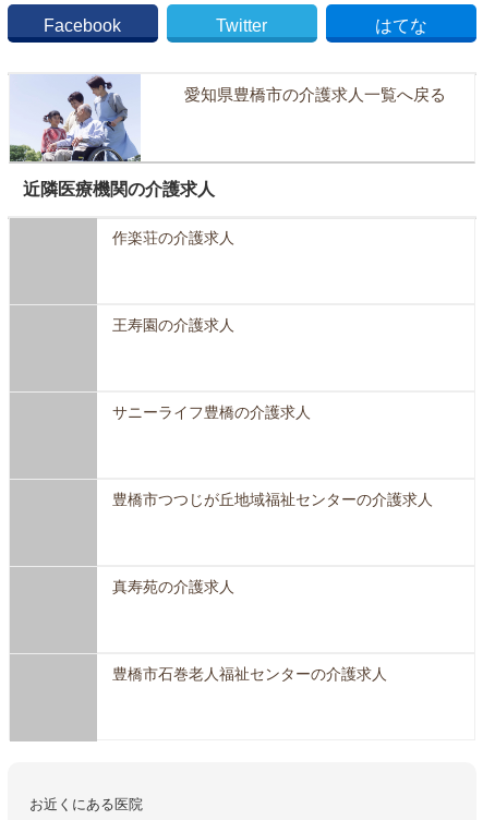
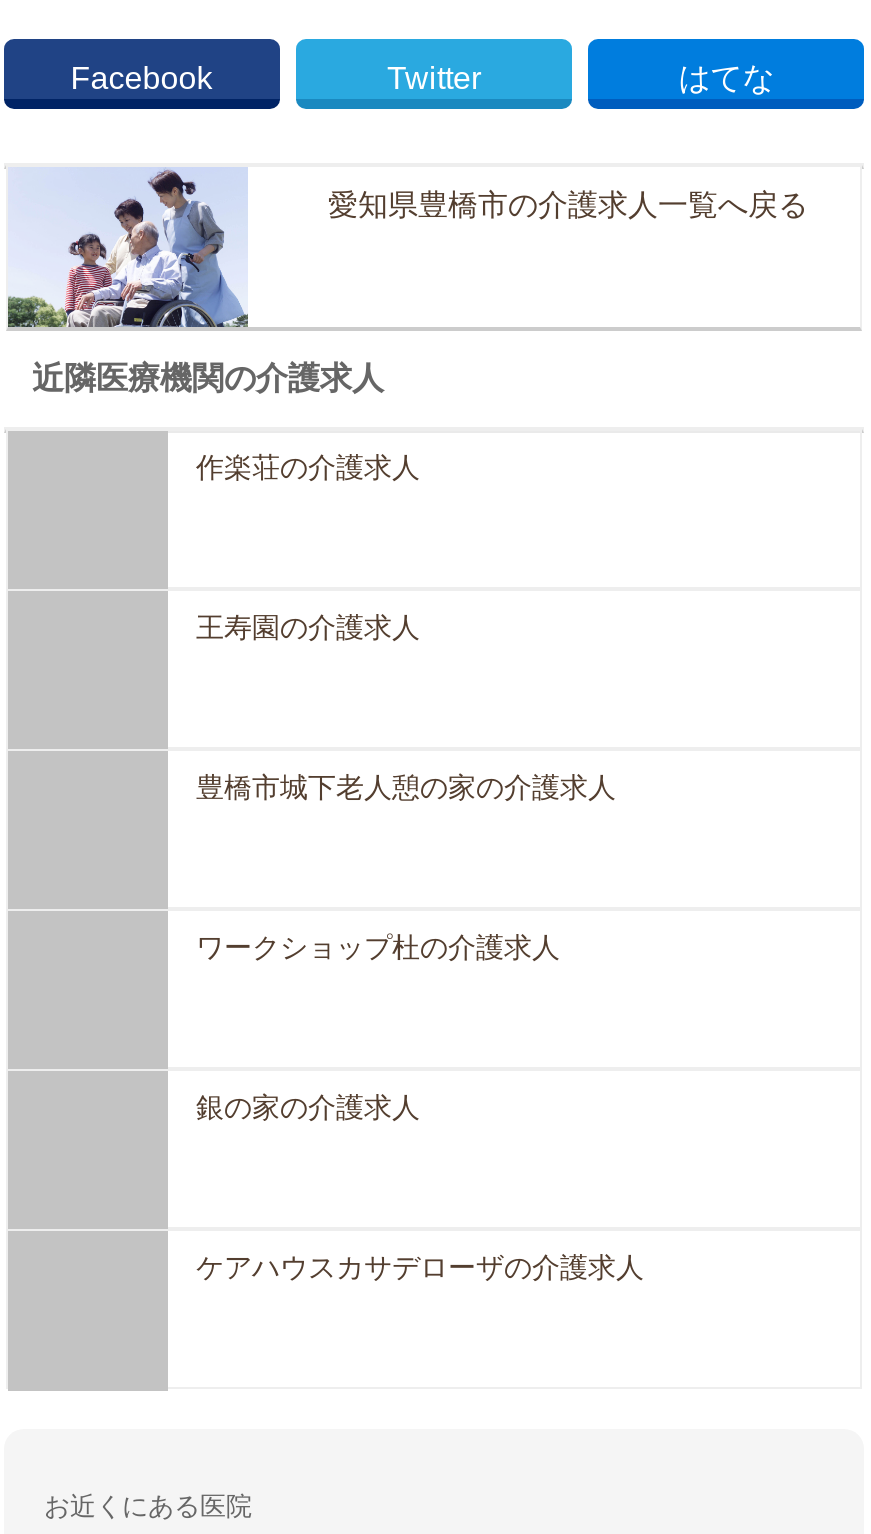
- サニーライフ豊橋の介護求人
+ 豊橋市城下老人憩の家の介護求人

- 豊橋市つつじが丘地域福祉センターの介護求人
+ ワークショップ杜の介護求人

- 真寿苑の介護求人
+ 銀の家の介護求人

- 豊橋市石巻老人福祉センターの介護求人
+ ケアハウスカサデローザの介護求人
